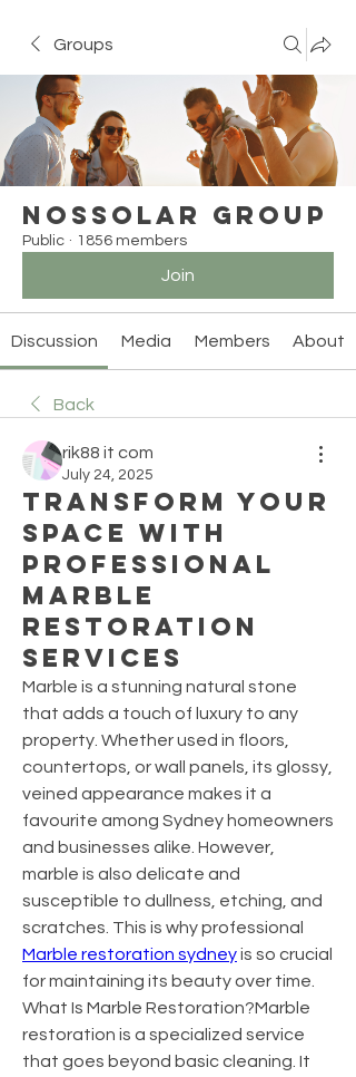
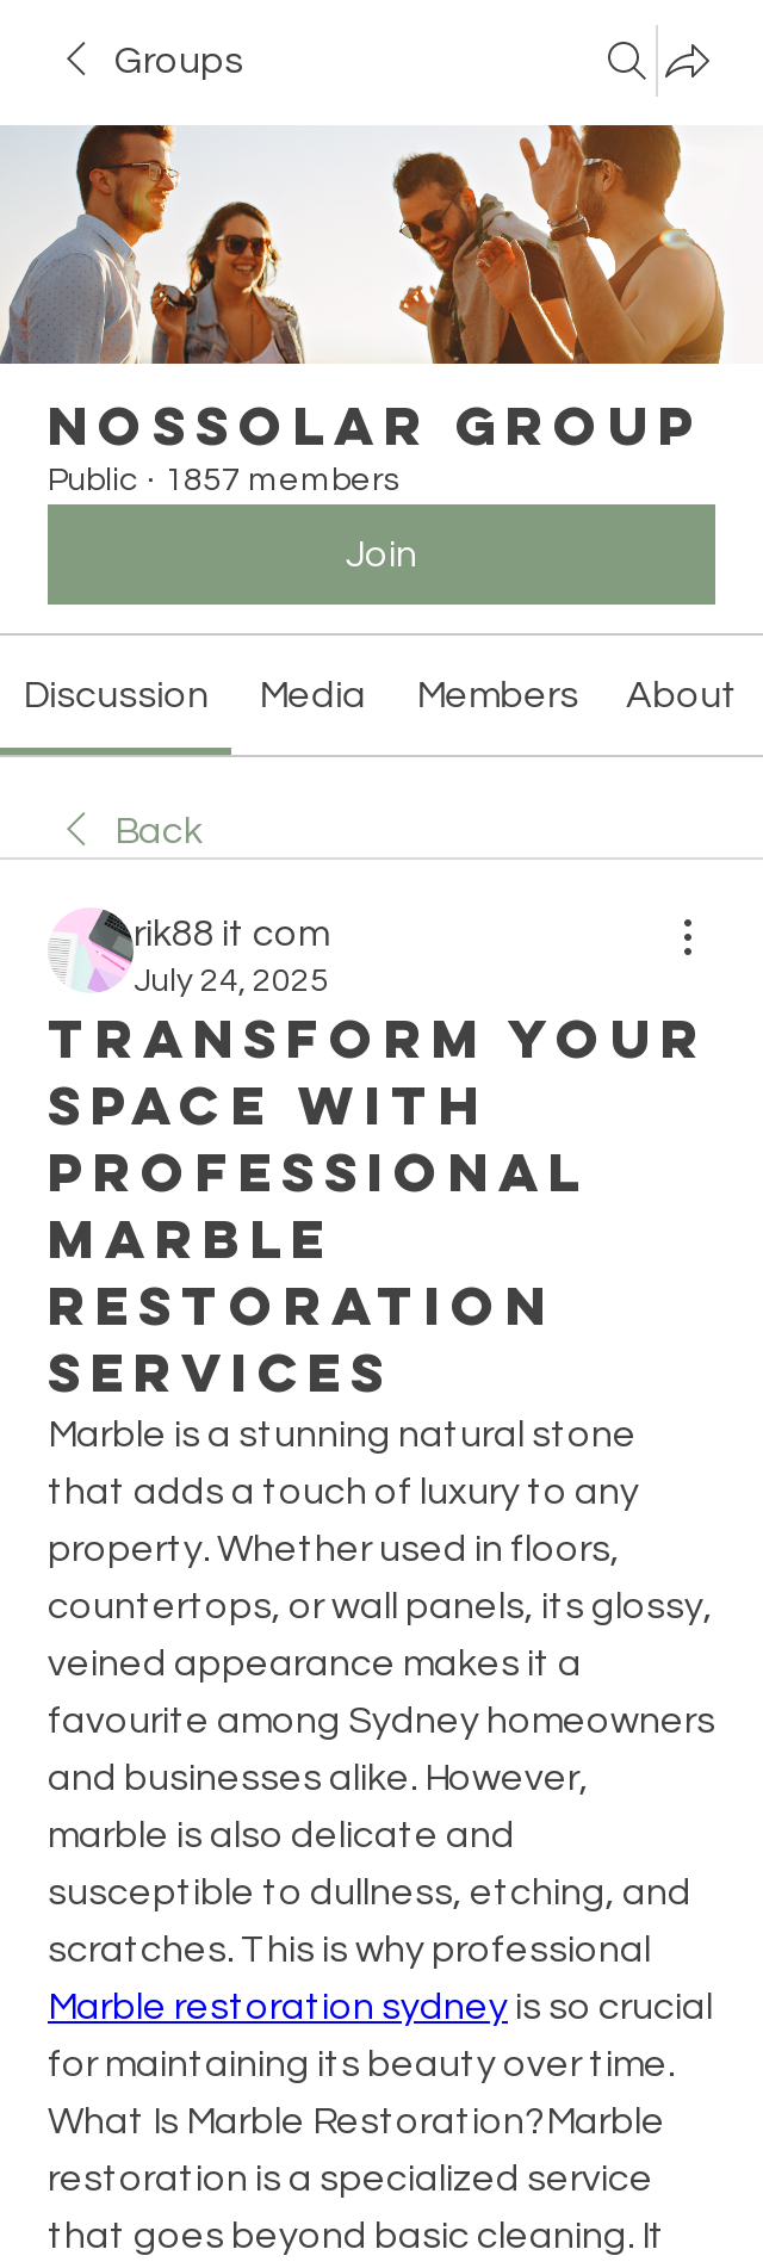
- Public · 1856 members
+ Public · 1857 members
